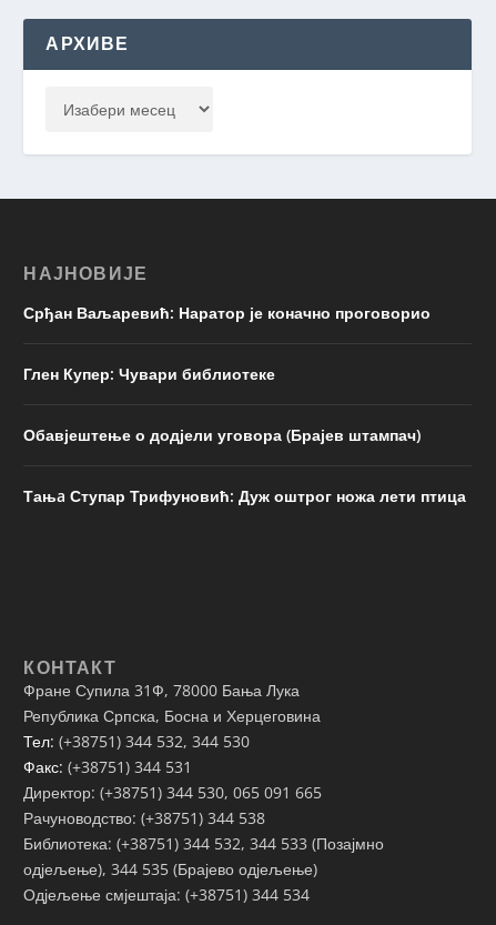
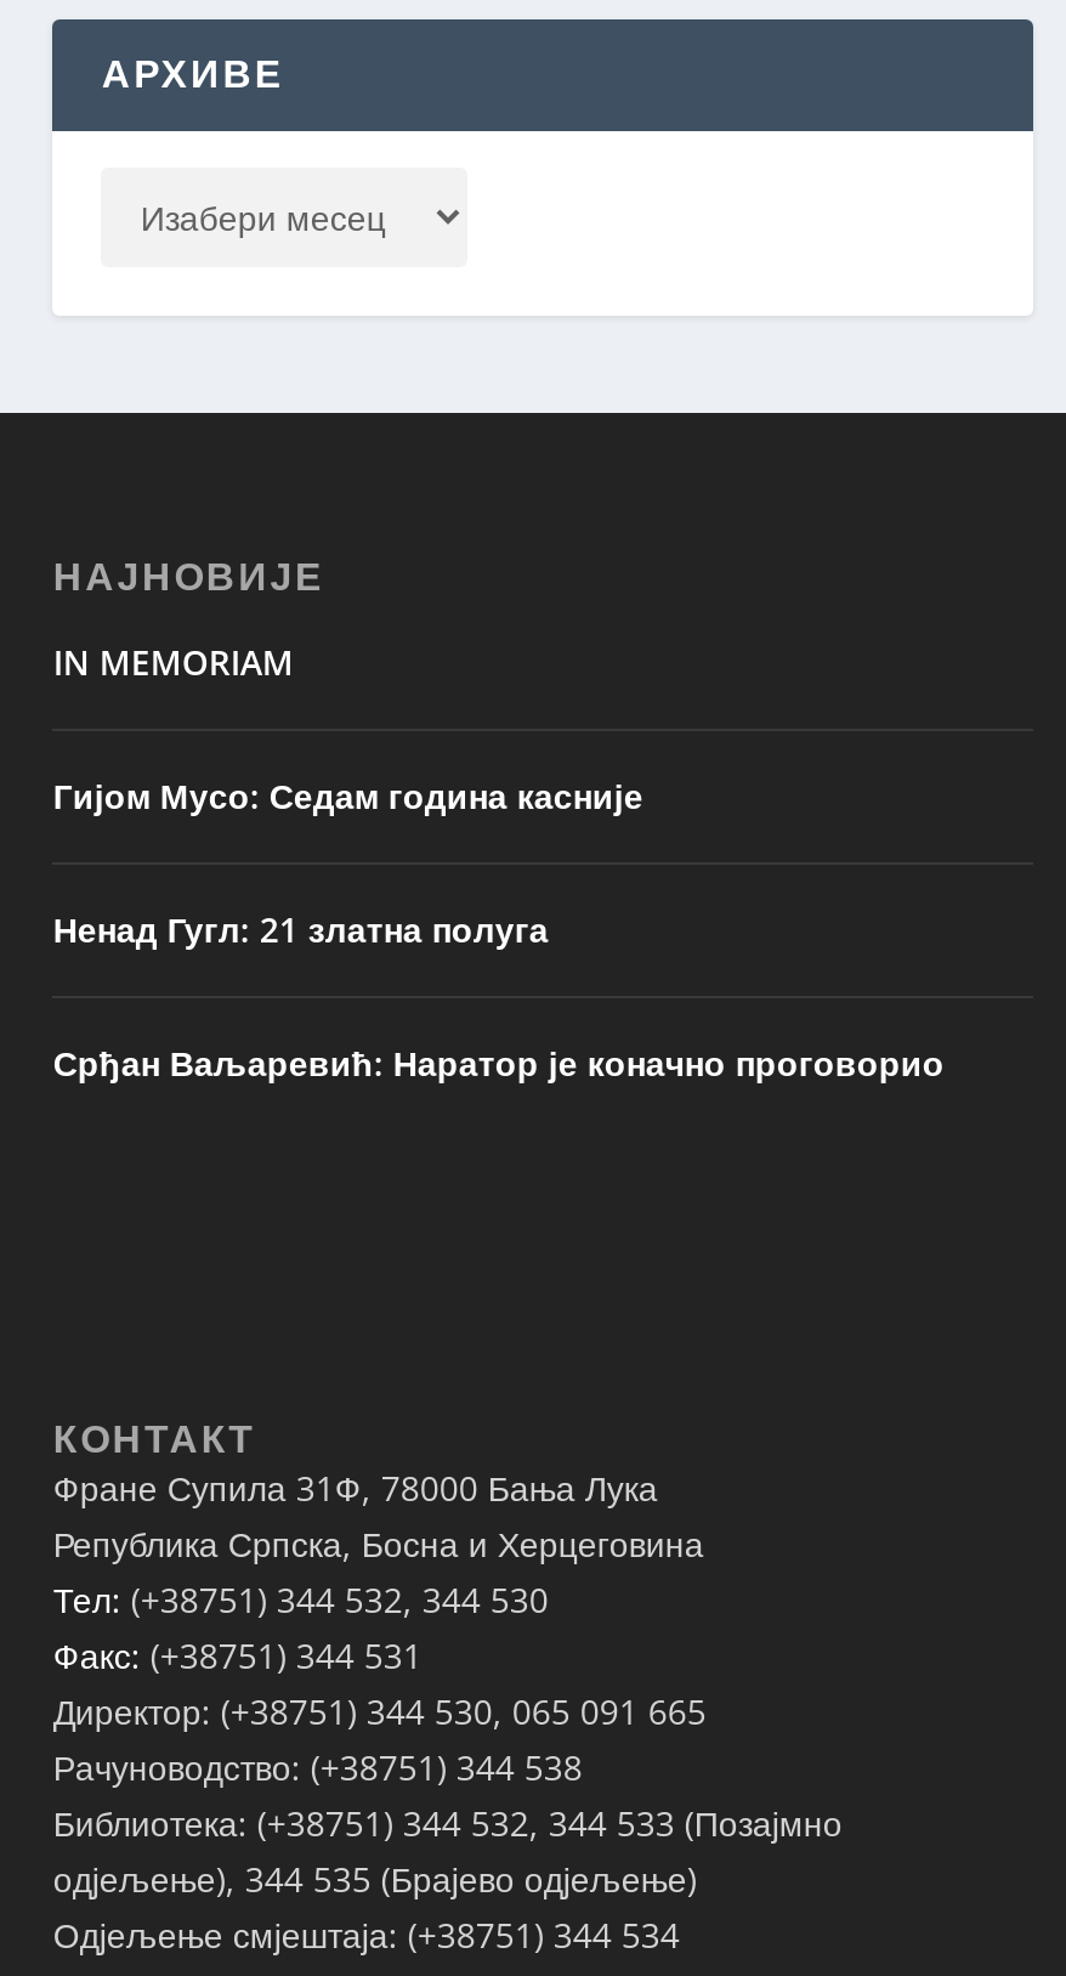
+ IN MEMORIAM
+ Гијом Мусо: Седам година касније
+ Ненад Гугл: 21 златна полуга

moved down: Срђан Ваљаревић: Наратор је коначно проговорио

- Глен Купер: Чувари библиотеке
- Обавјештење о додјели уговора (Брајев штампач)
- Тањa Ступар Трифуновић: Дуж оштрог ножа лети птица
